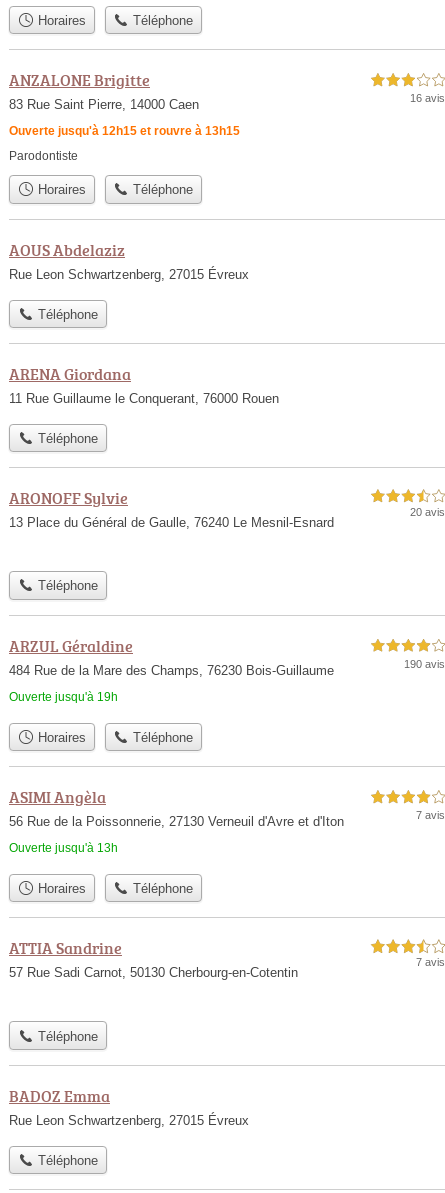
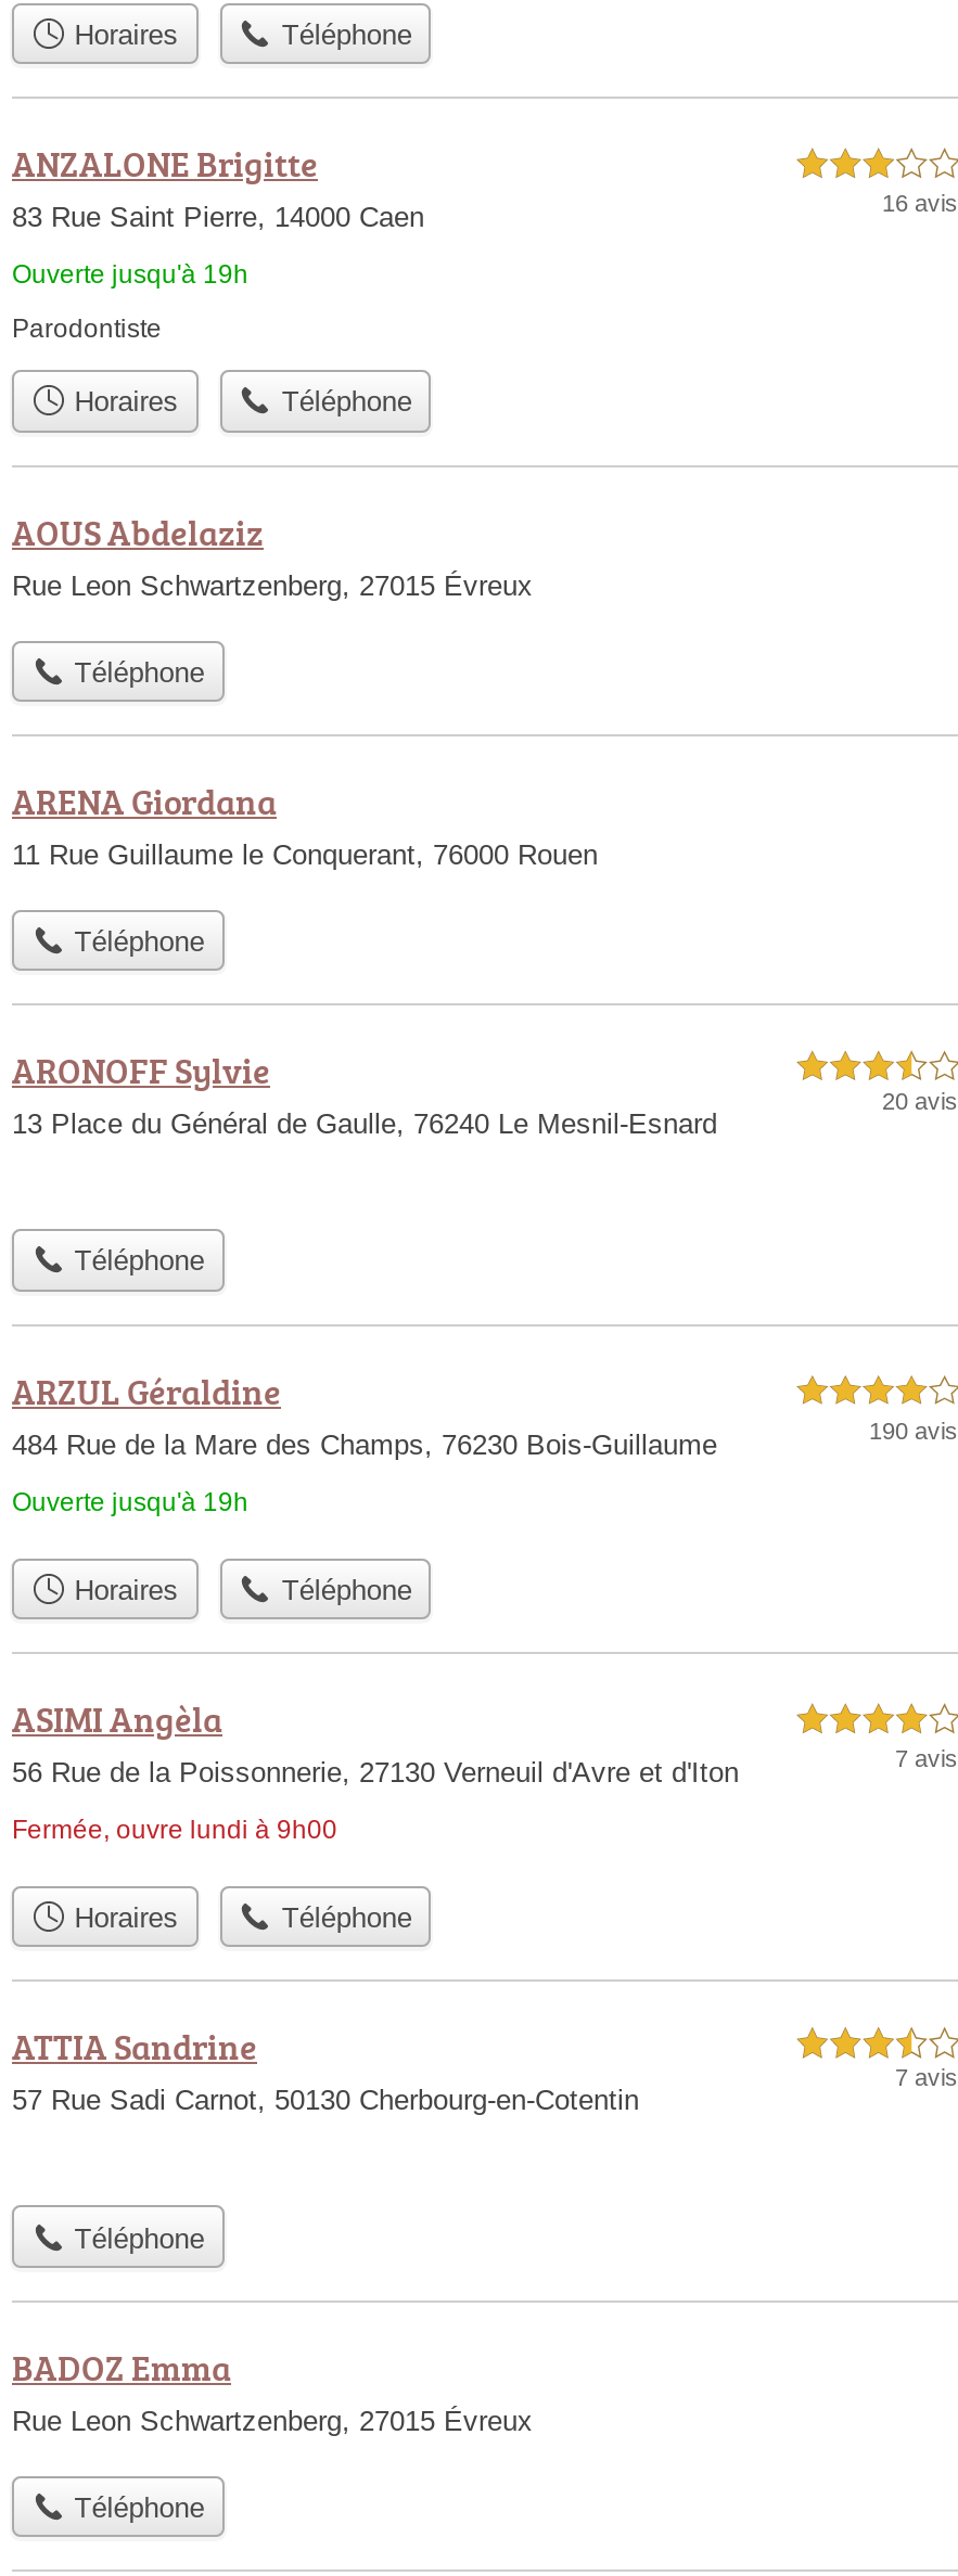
- Ouverte jusqu'à 12h15 et rouvre à 13h15
+ Ouverte jusqu'à 19h

- Ouverte jusqu'à 13h
+ Fermée, ouvre lundi à 9h00
